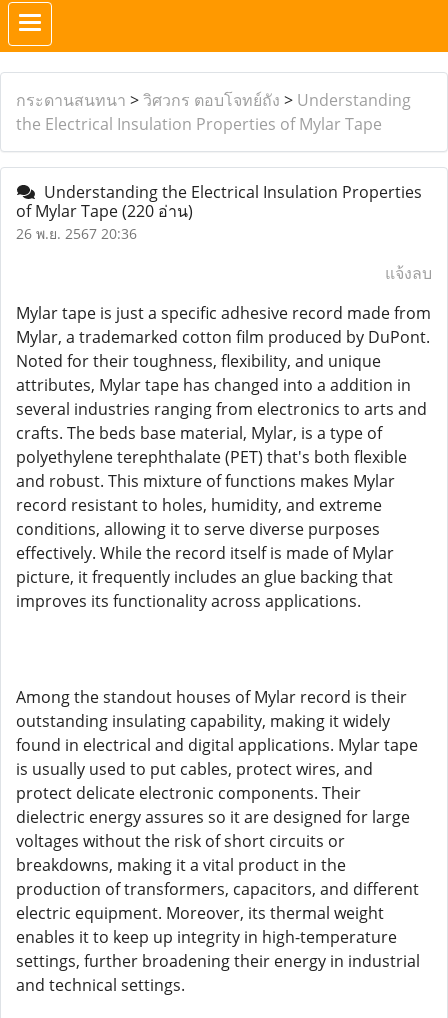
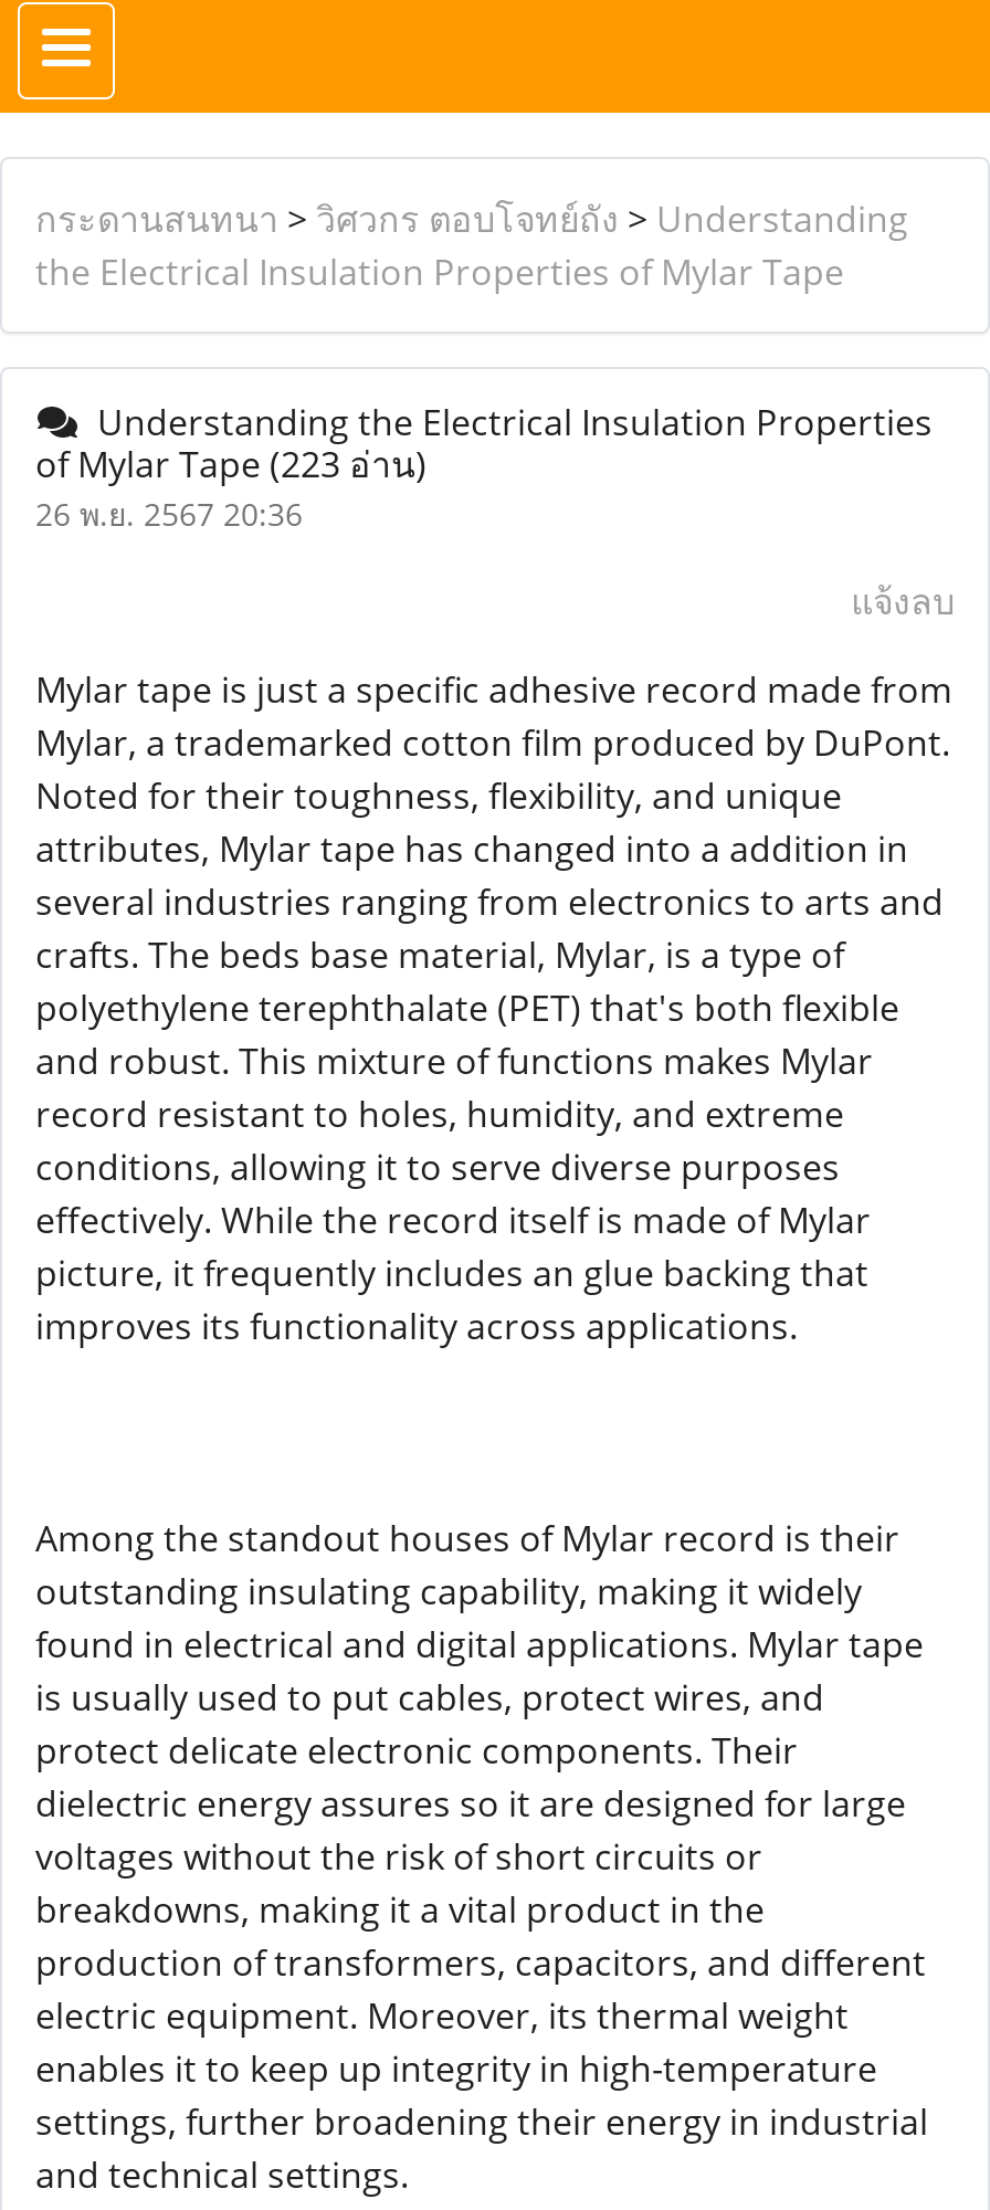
- of Mylar Tape (220 อ่าน)
+ of Mylar Tape (223 อ่าน)
